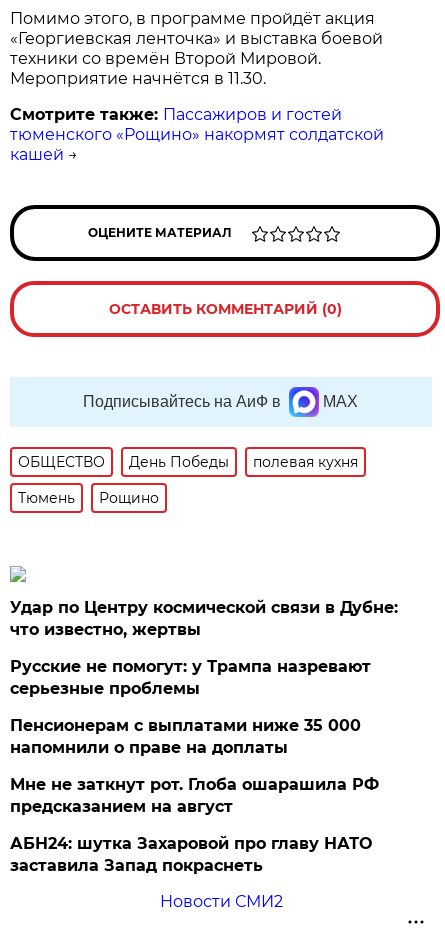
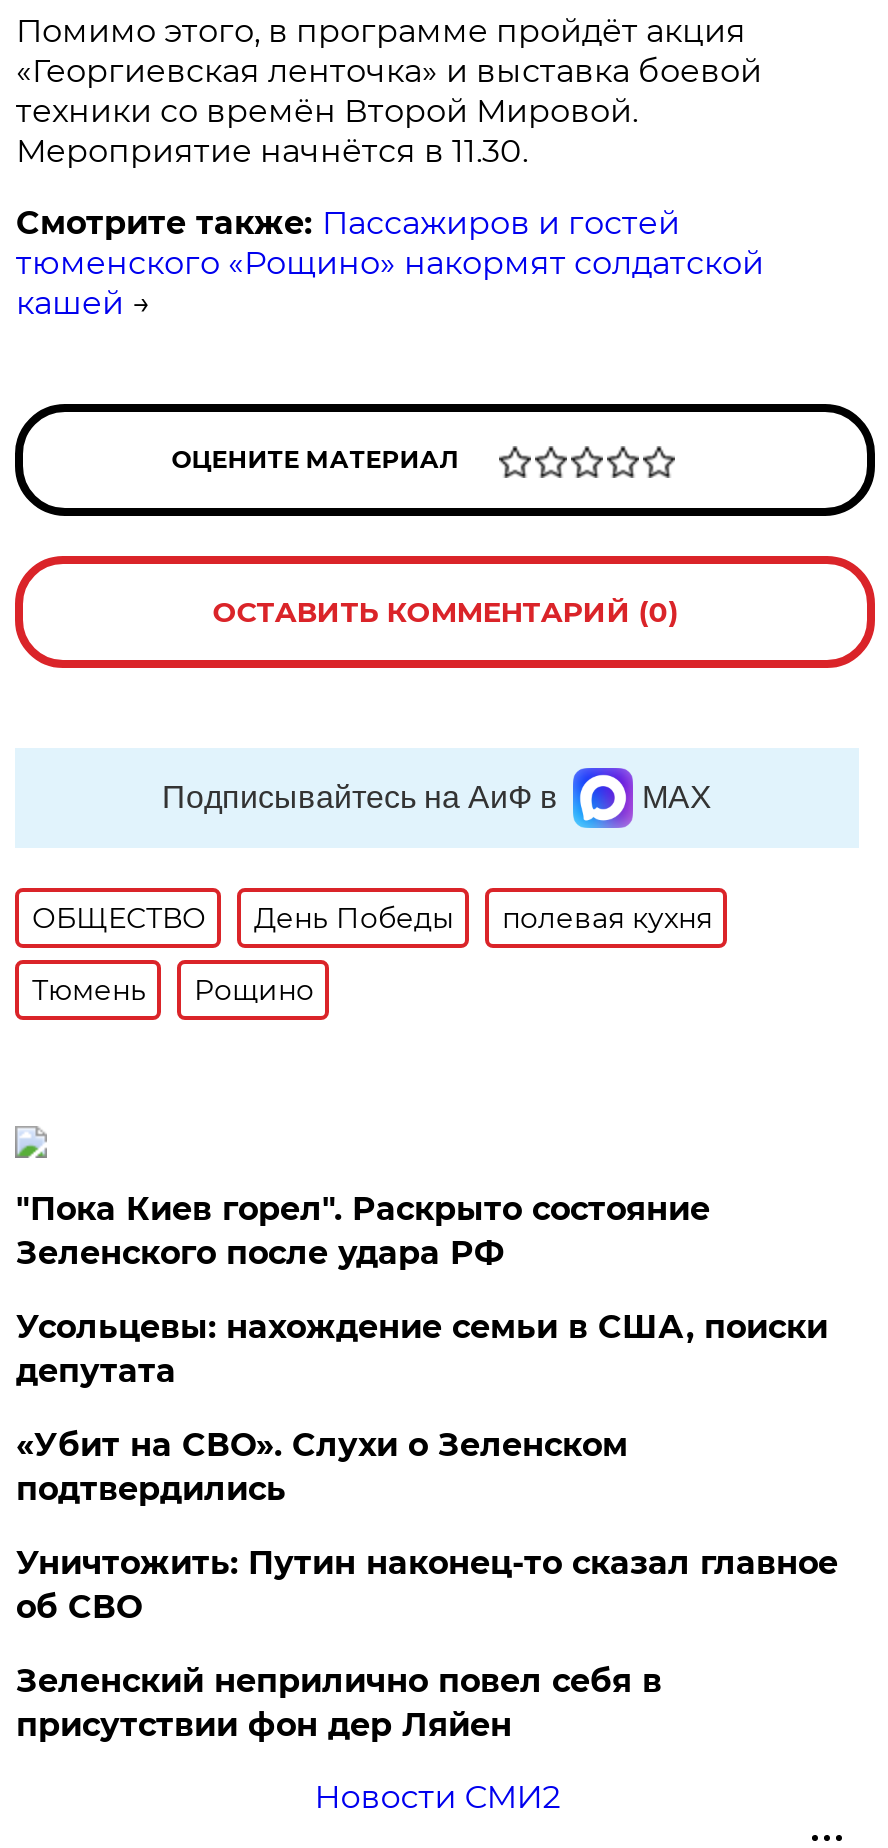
- Удар по Центру космической связи в Дубне:
- что известно, жертвы
+ "Пока Киев горел". Раскрыто состояние
+ Зеленского после удара РФ

- Русские не помогут: у Трампа назревают
- серьезные проблемы
+ Усольцевы: нахождение семьи в США, поиски
+ депутата

- Пенсионерам с выплатами ниже 35 000
- напомнили о праве на доплаты
+ «Убит на СВО». Слухи о Зеленском
+ подтвердились

- Мне не заткнут рот. Глоба ошарашила РФ
- предсказанием на август
+ Уничтожить: Путин наконец-то сказал главное
+ об СВО

- АБН24: шутка Захаровой про главу НАТО
- заставила Запад покраснеть
+ Зеленский неприлично повел cебя в
+ присутствии фон дер Ляйен
